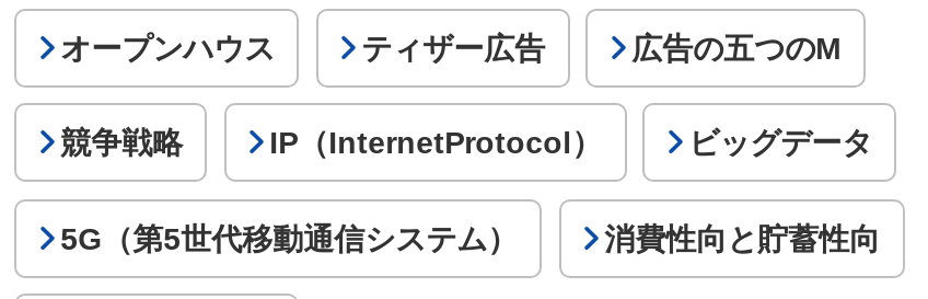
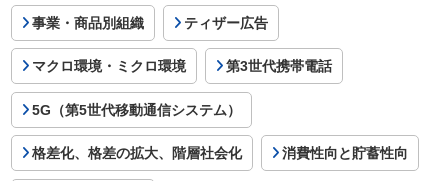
- オープンハウス
+ 事業・商品別組織

- 広告の五つのM
- 競争戦略
- IP（InternetProtocol）
- ビッグデータ
+ マクロ環境・ミクロ環境
+ 第3世代携帯電話

+ 格差化、格差の拡大、階層社会化
